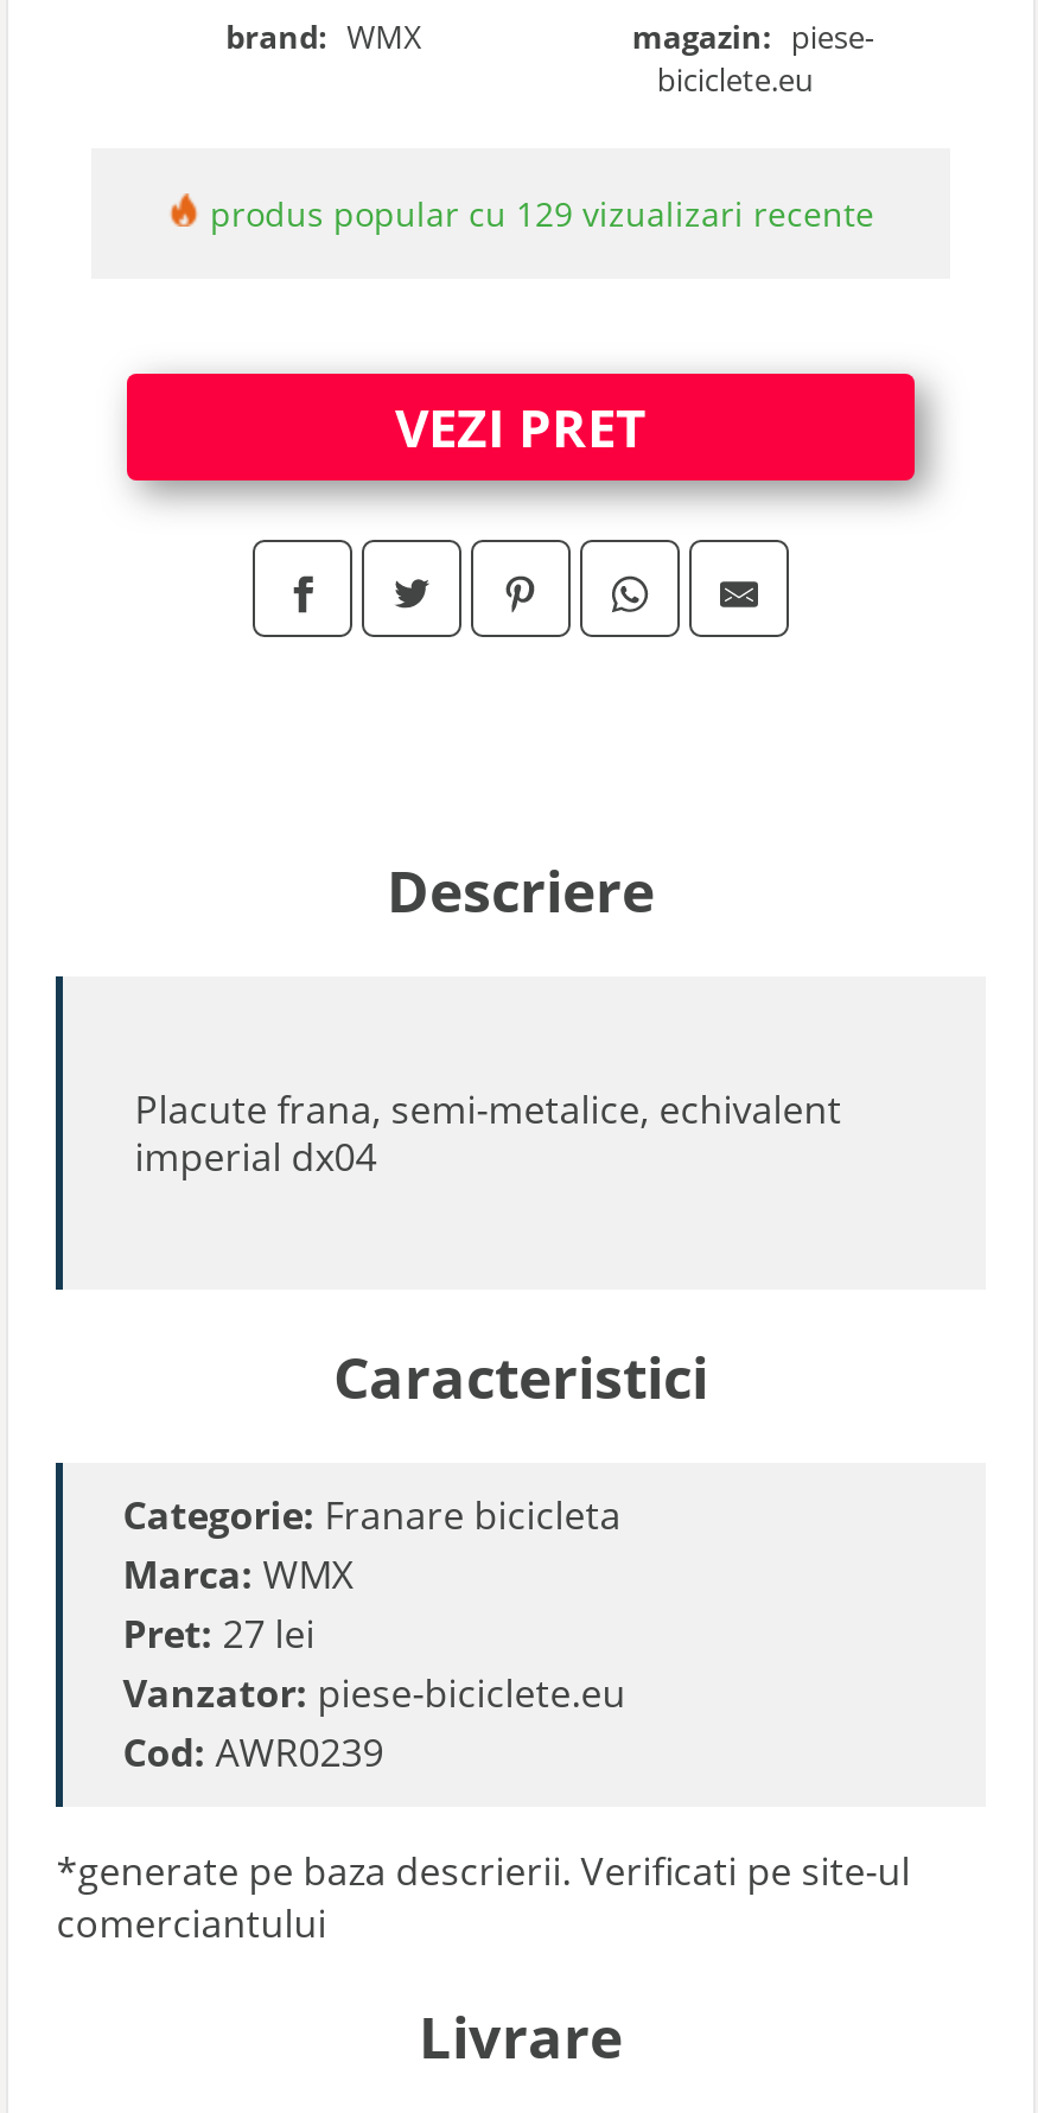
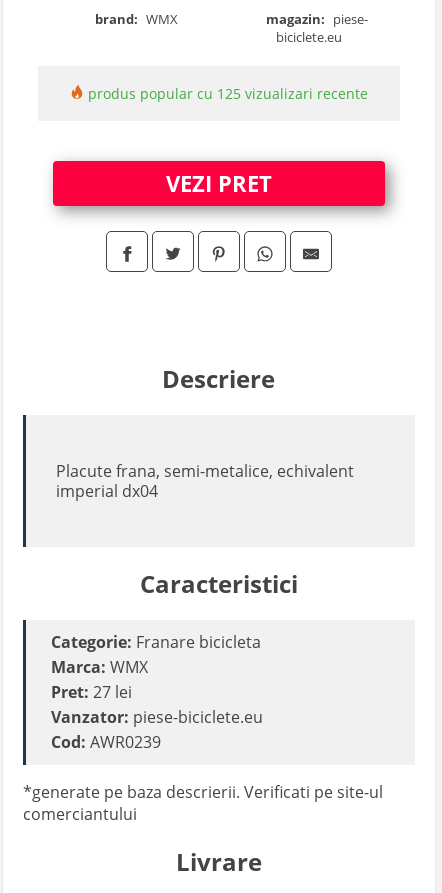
- produs popular cu 129 vizualizari recente
+ produs popular cu 125 vizualizari recente
